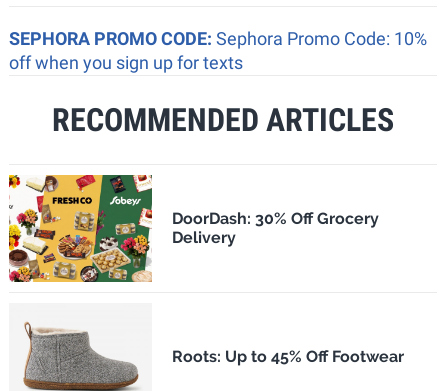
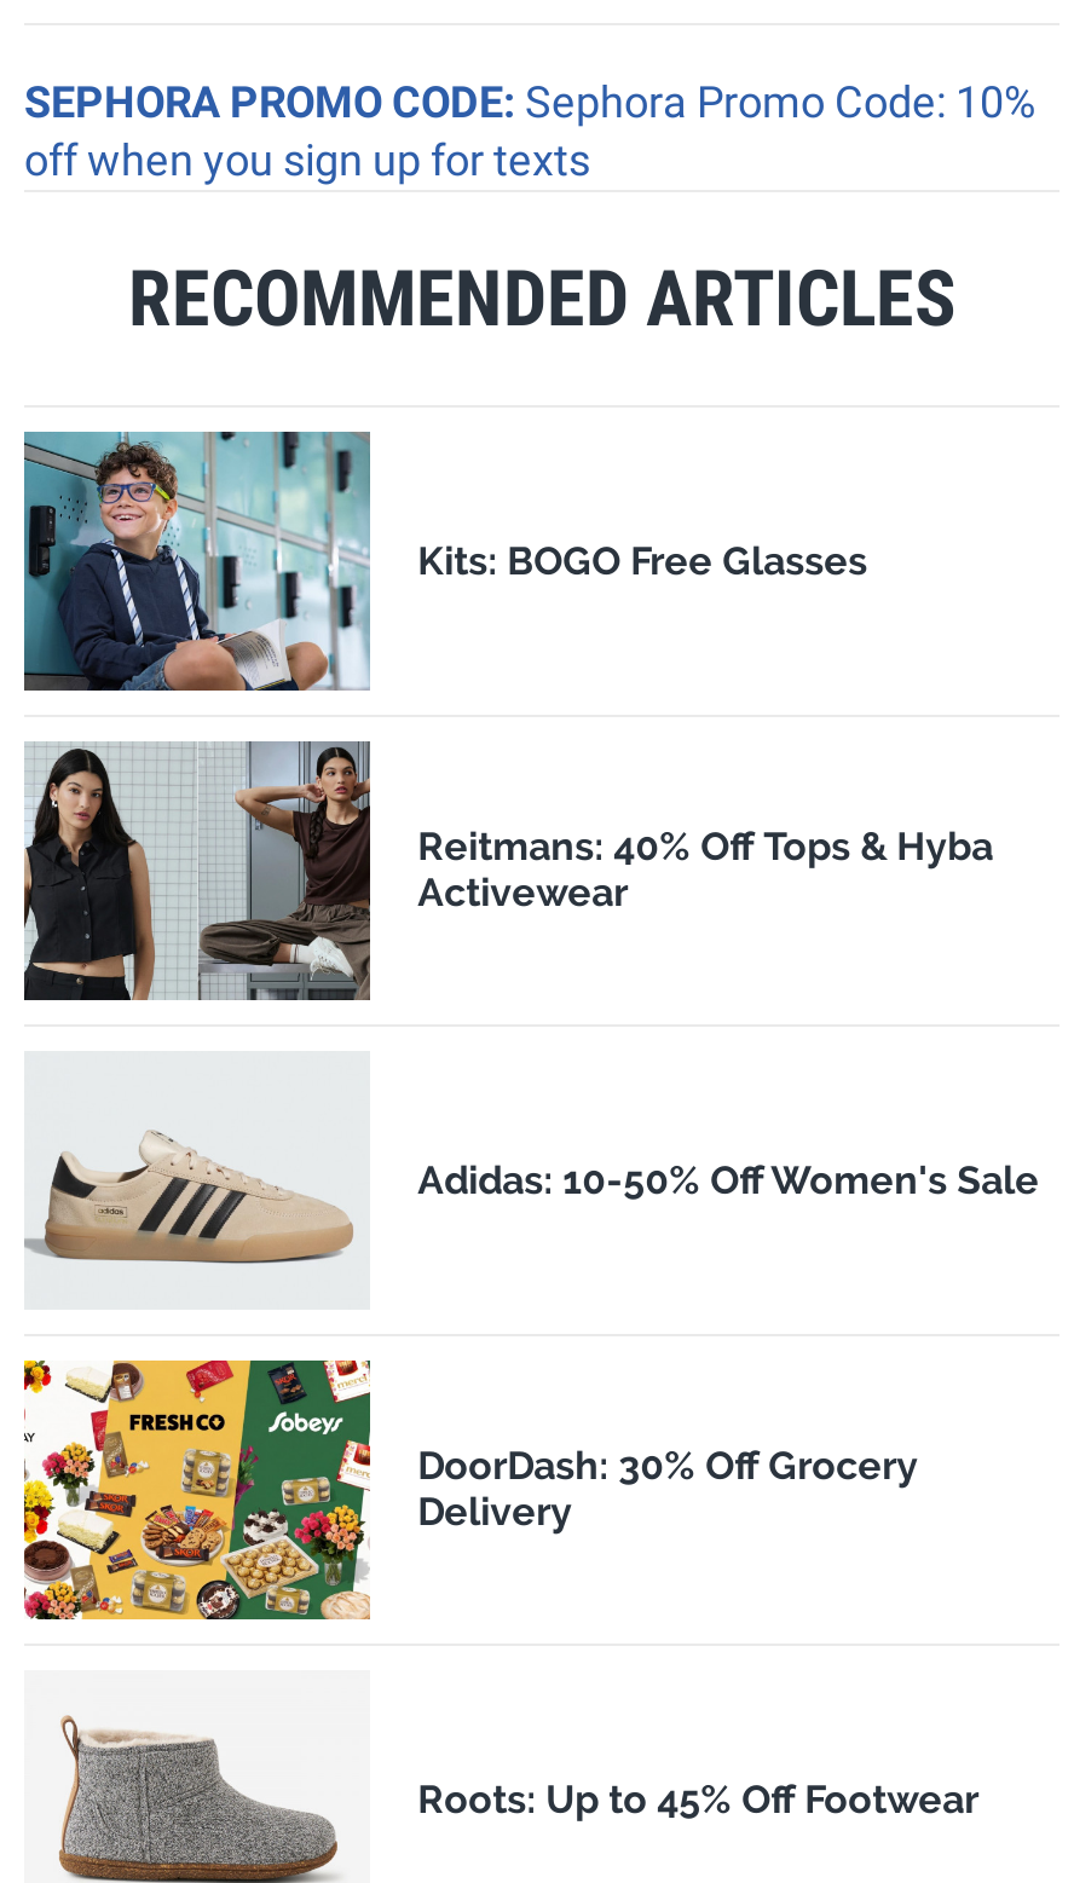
+ [image]
+ Kits: BOGO Free Glasses

+ [image]
+ Reitmans: 40% Off Tops & Hyba
+ Activewear

+ [image]
+ Adidas: 10-50% Off Women's Sale
